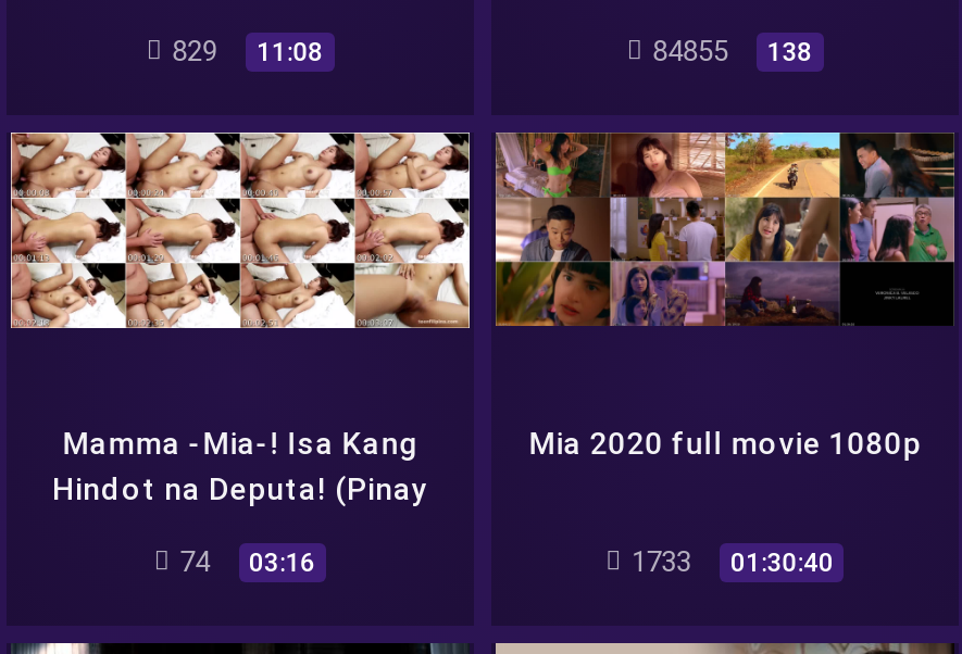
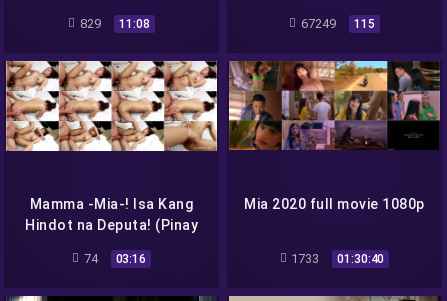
- 84855
- 138
+ 67249
+ 115
